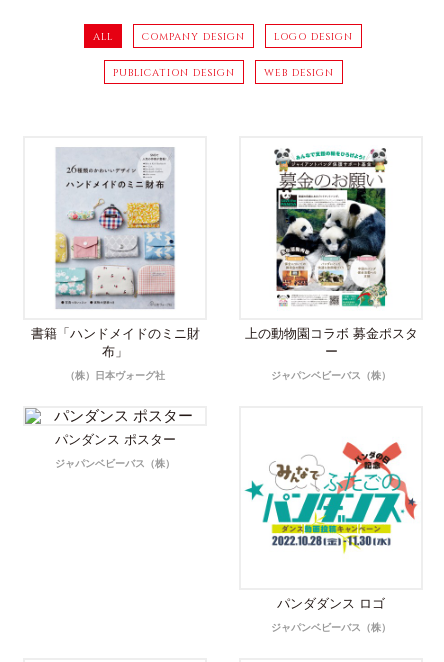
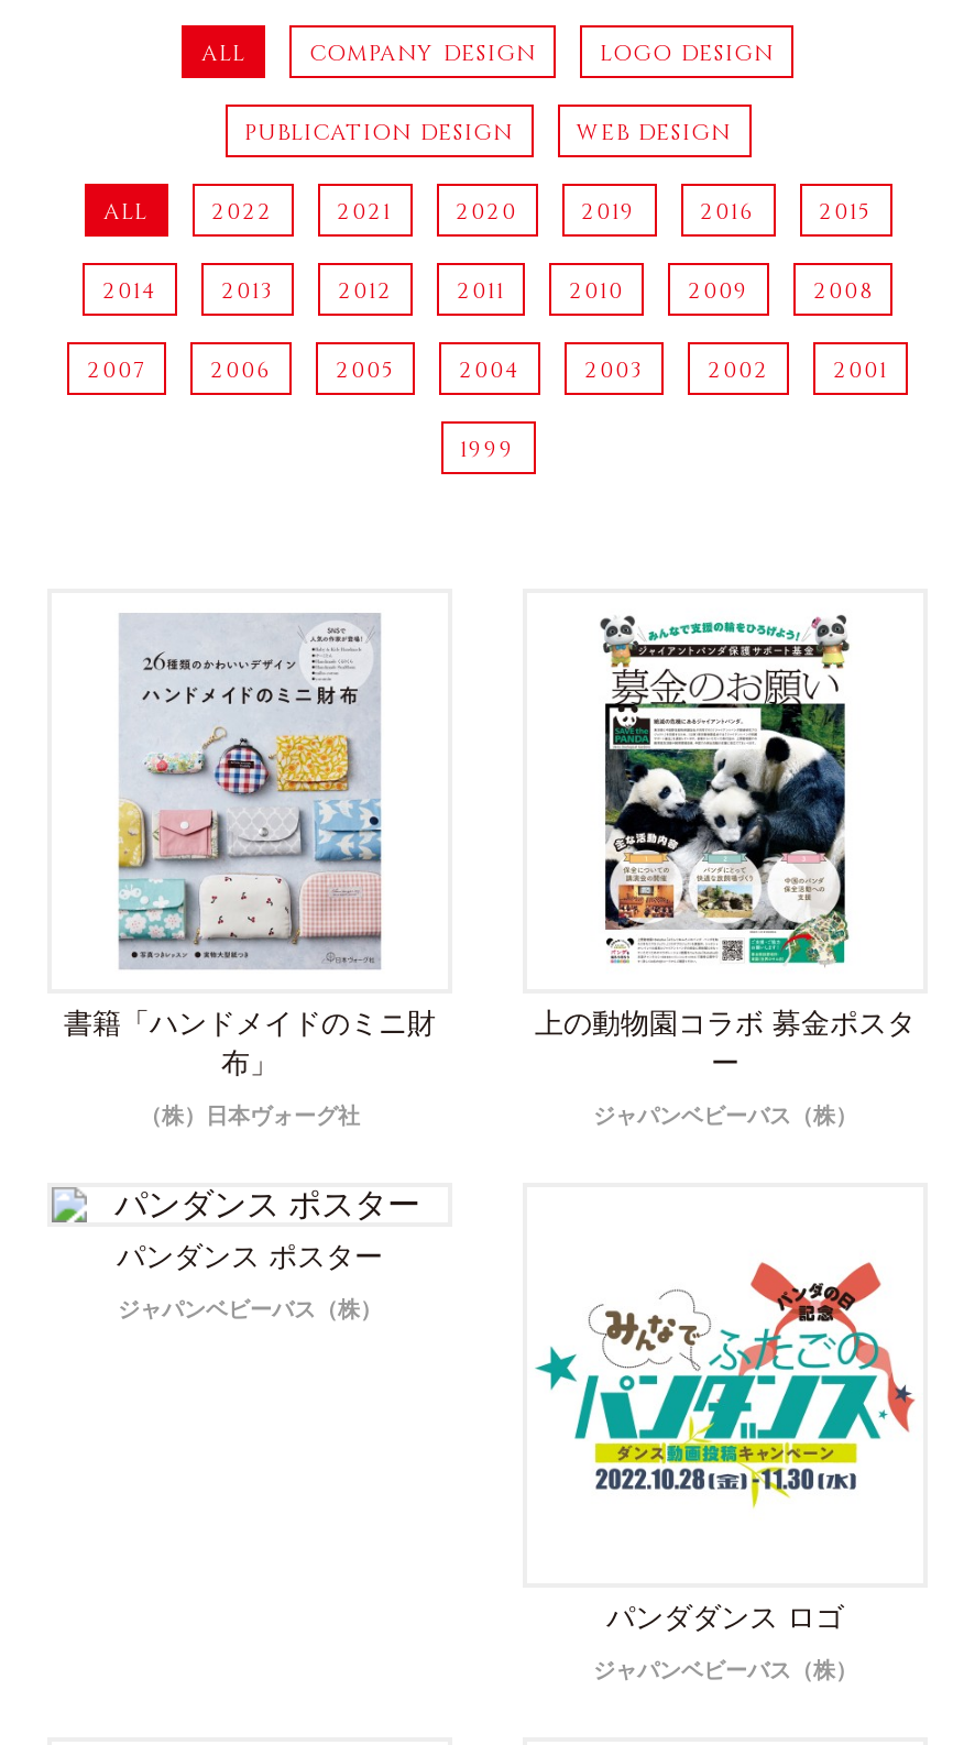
+ ALL
+ 2022
+ 2021
+ 2020
+ 2019
+ 2016
+ 2015
+ 2014
+ 2013
+ 2012
+ 2011
+ 2010
+ 2009
+ 2008
+ 2007
+ 2006
+ 2005
+ 2004
+ 2003
+ 2002
+ 2001
+ 1999
